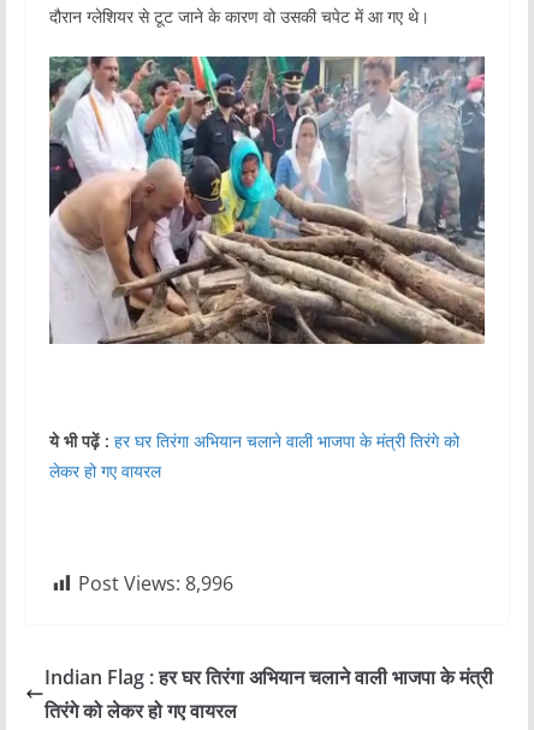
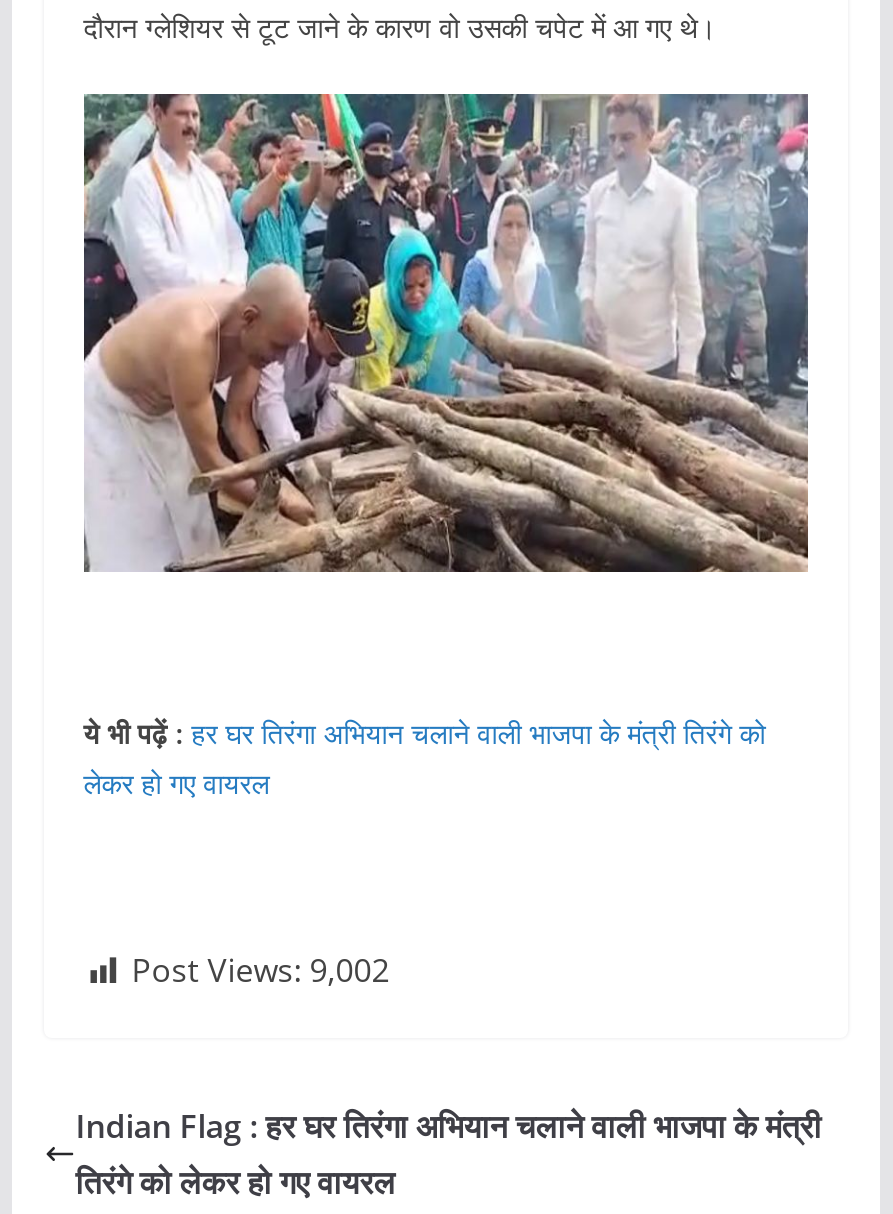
- Post Views: 8,996
+ Post Views: 9,002
